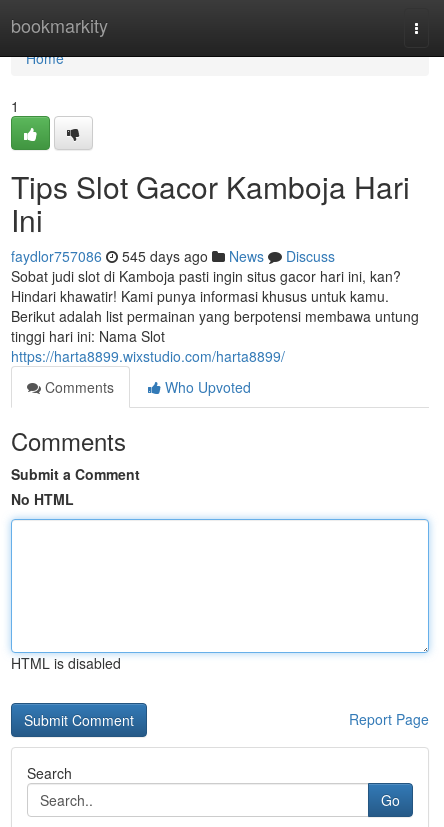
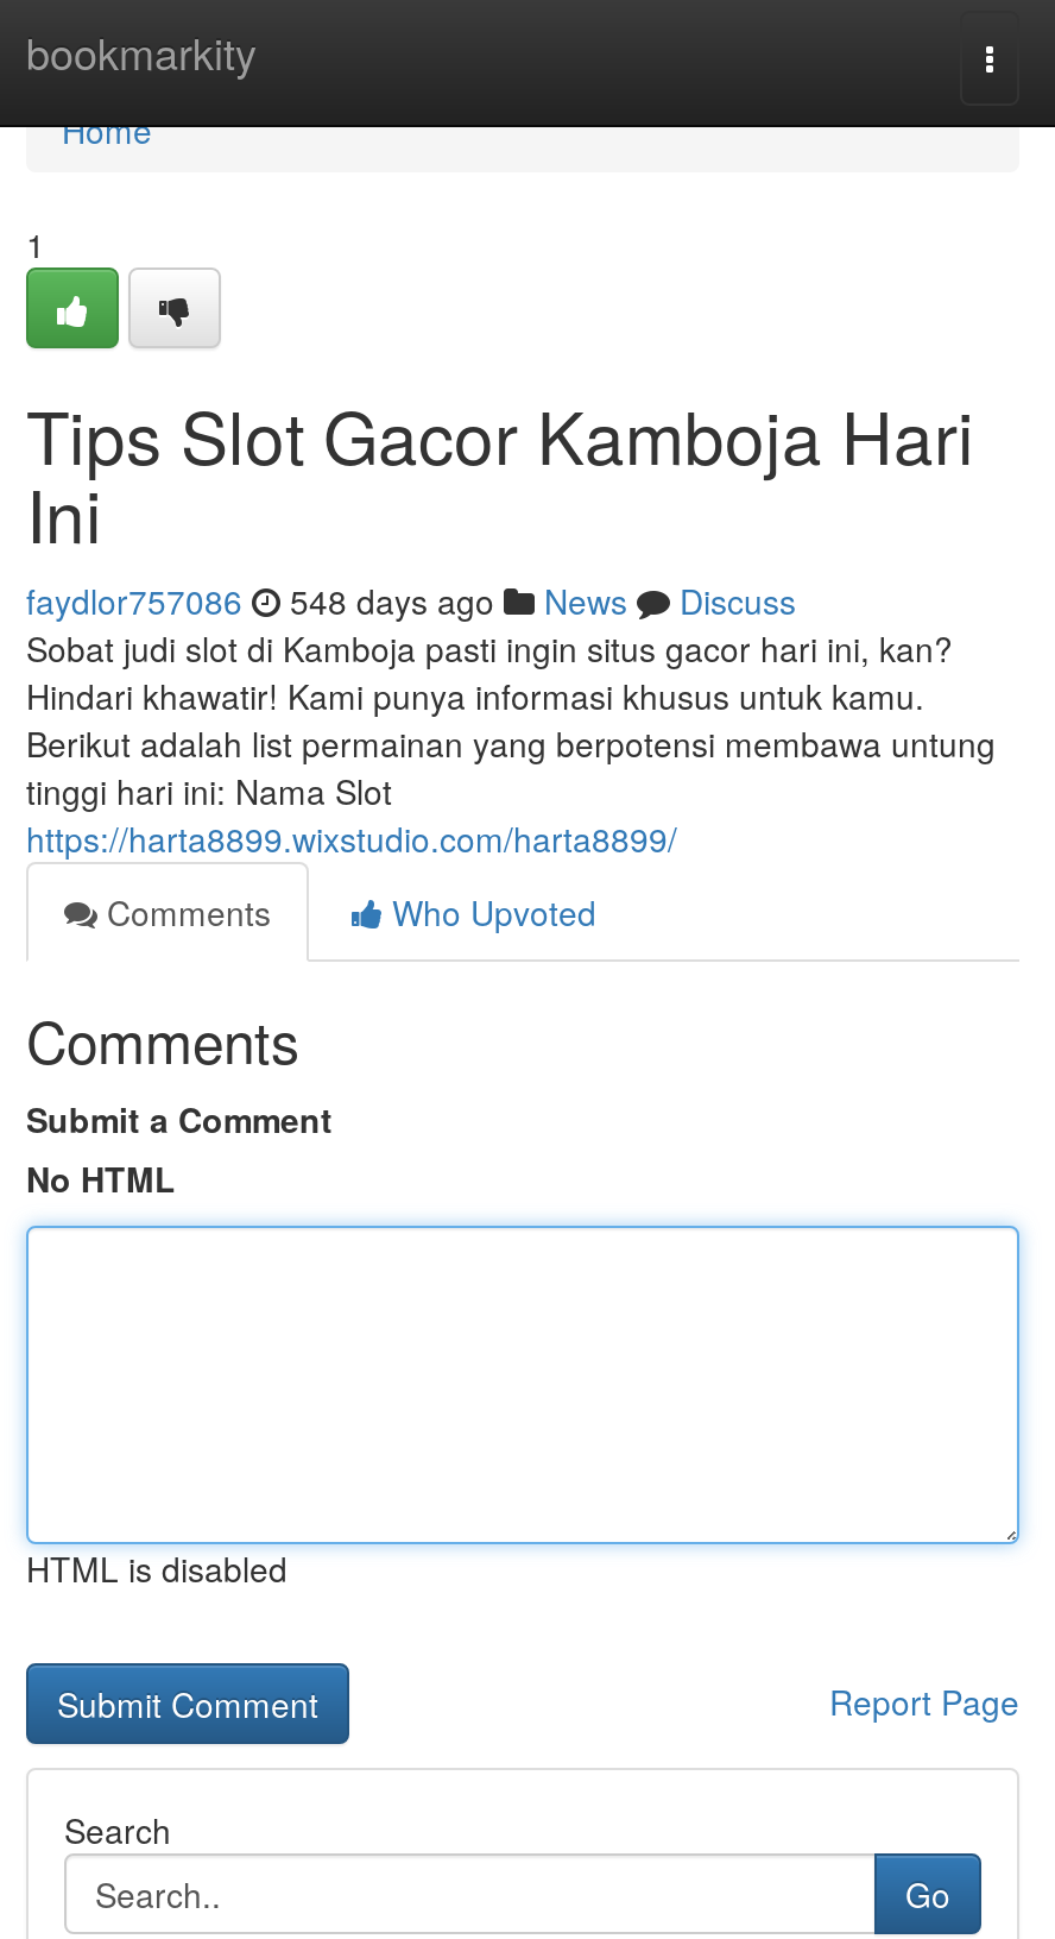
- faydlor757086 545 days ago News Discuss
+ faydlor757086 548 days ago News Discuss
